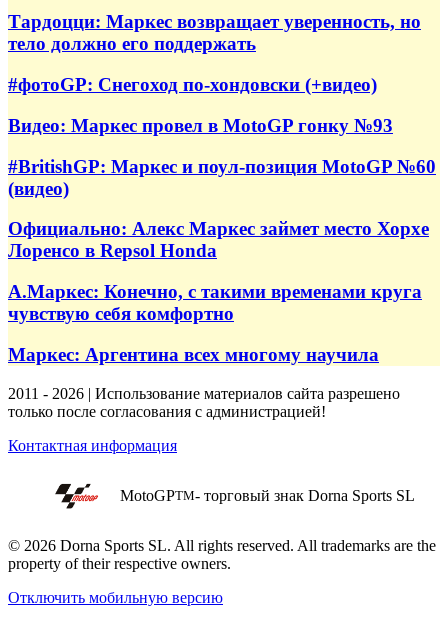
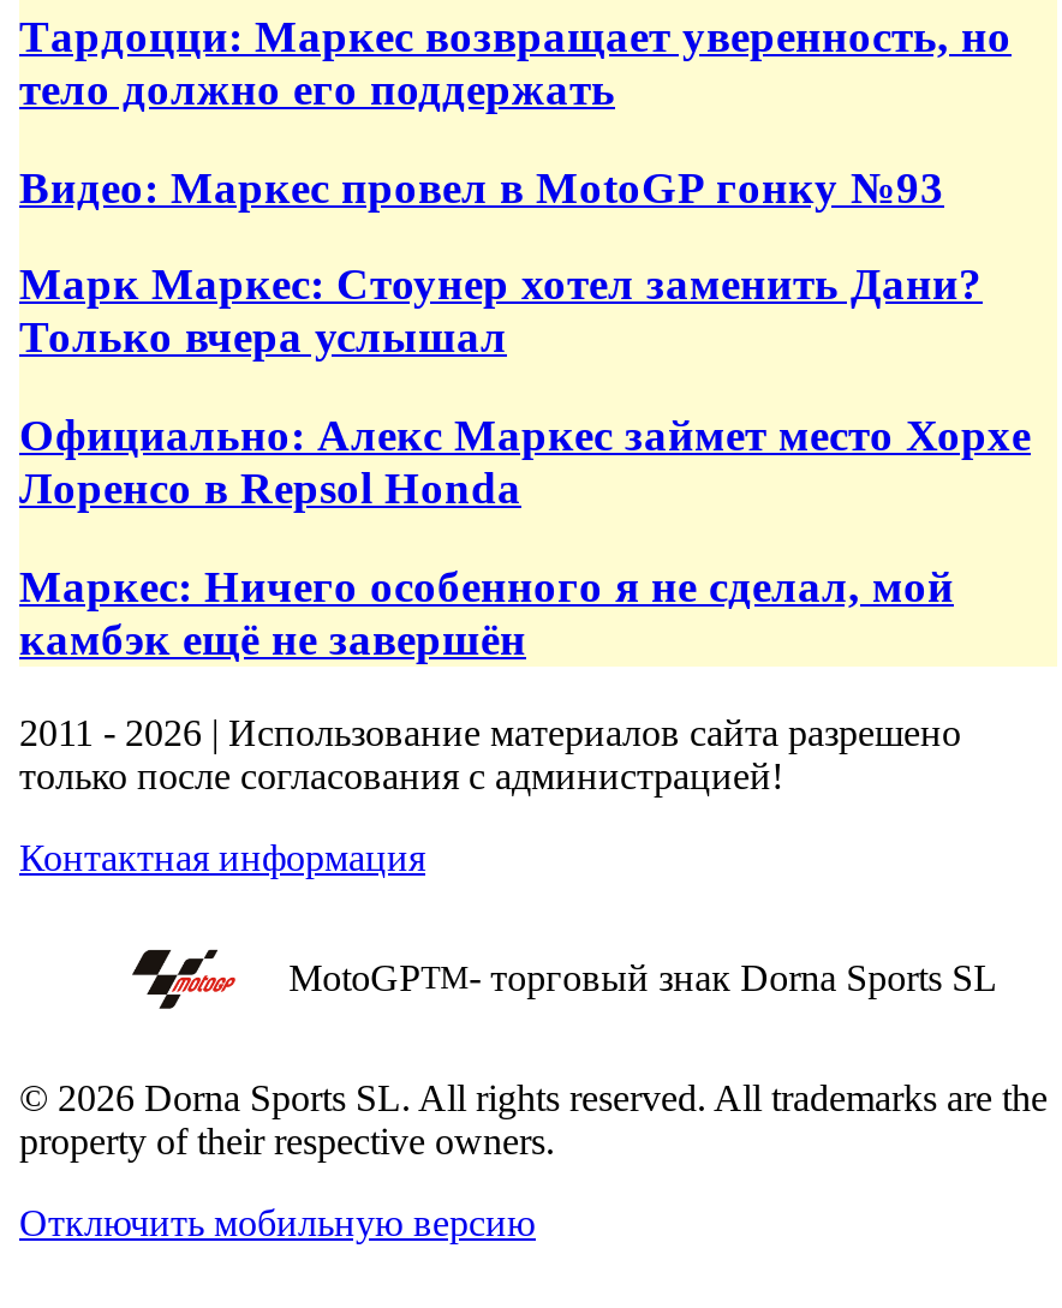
- #фотоGP: Снегоход по-хондовски (+видео)

- #BritishGP: Маркес и поул-позиция MotoGP №60
- (видео)
+ Марк Маркес: Стоунер хотел заменить Дани?
+ Только вчера услышал

- А.Маркес: Конечно, с такими временами круга
- чувствую себя комфортно
- Маркес: Аргентина всех многому научила
+ Маркес: Ничего особенного я не сделал, мой
+ камбэк ещё не завершён
